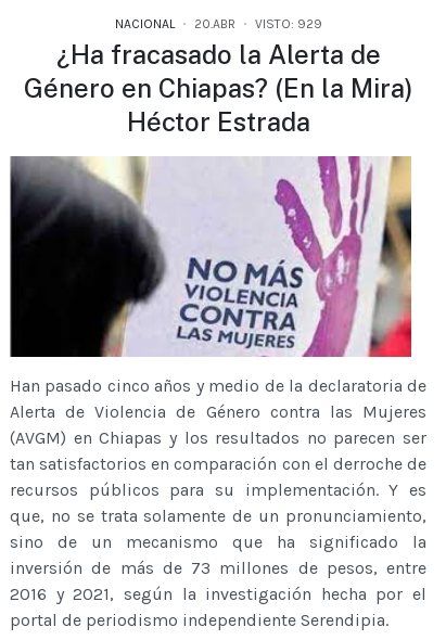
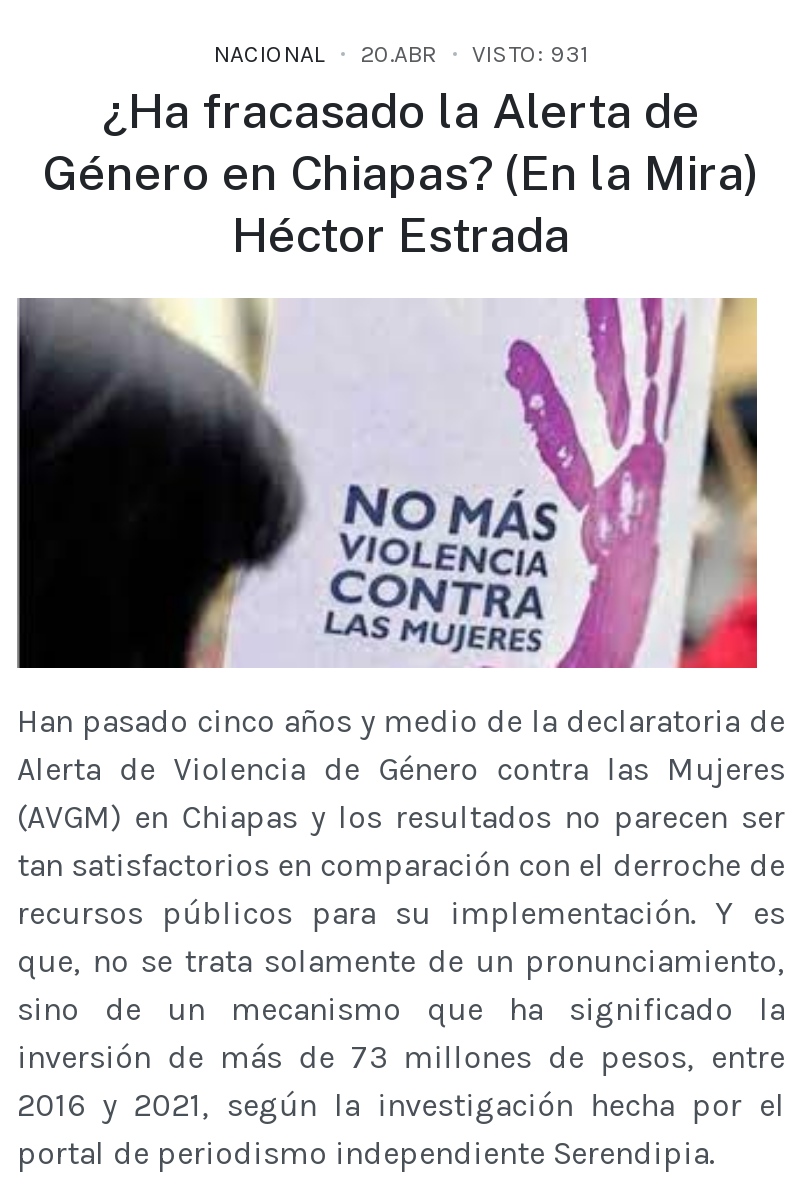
- NACIONAL 20.ABR VISTO: 929
+ NACIONAL 20.ABR VISTO: 931
